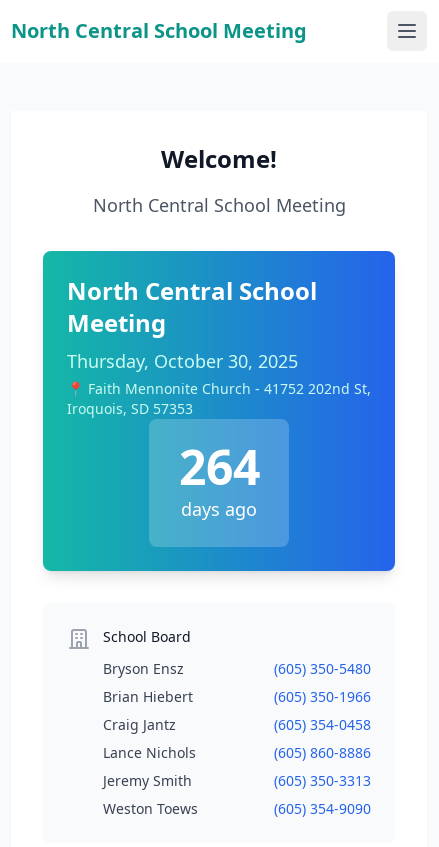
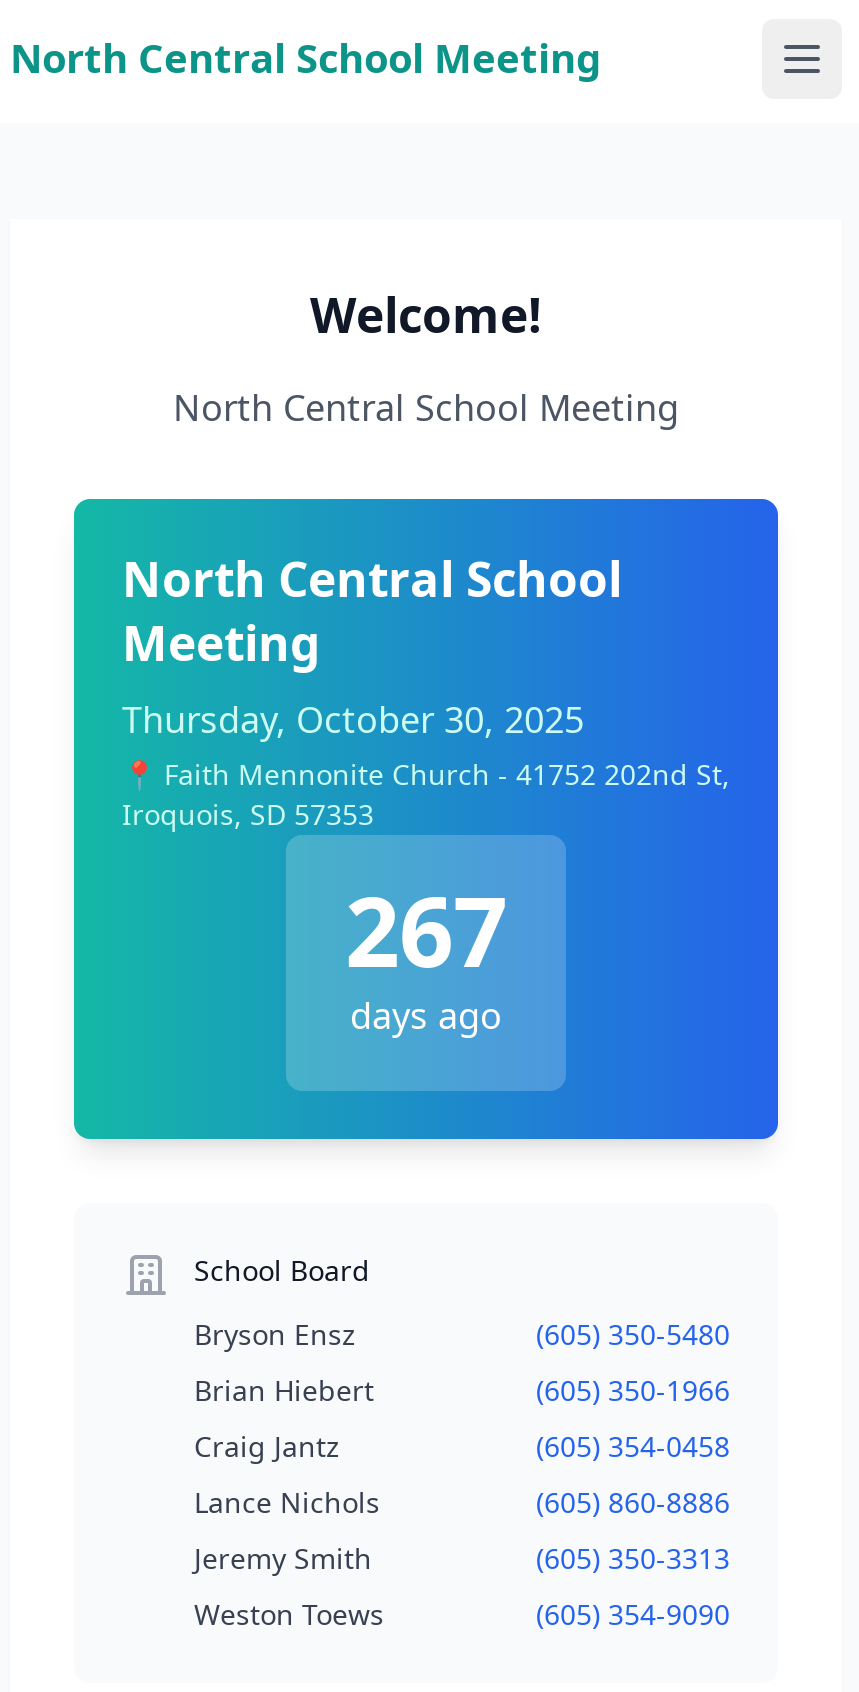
- 264
+ 267
